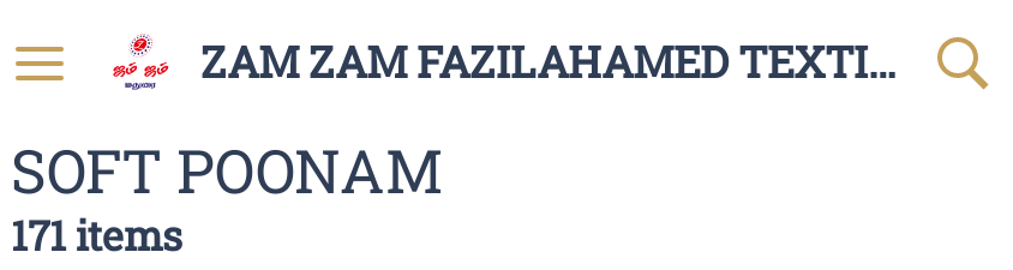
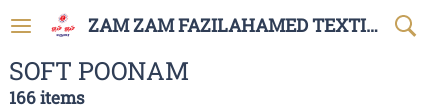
- 171 items
+ 166 items
